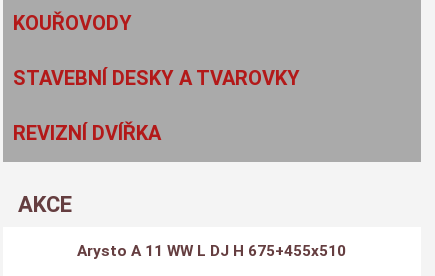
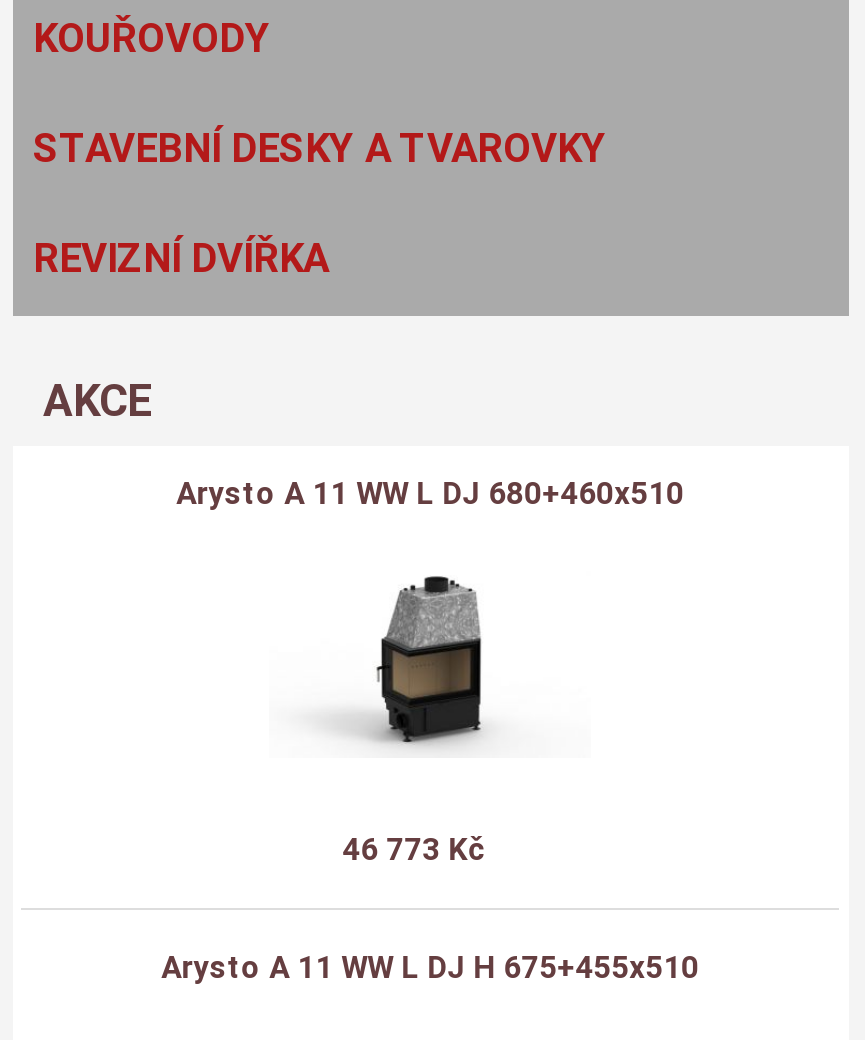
+ Arysto A 11 WW L DJ 680+460x510

+ [image]

+ 46 773 Kč
